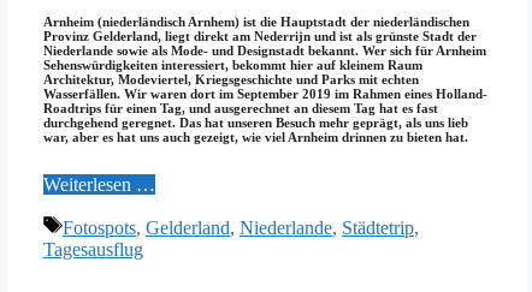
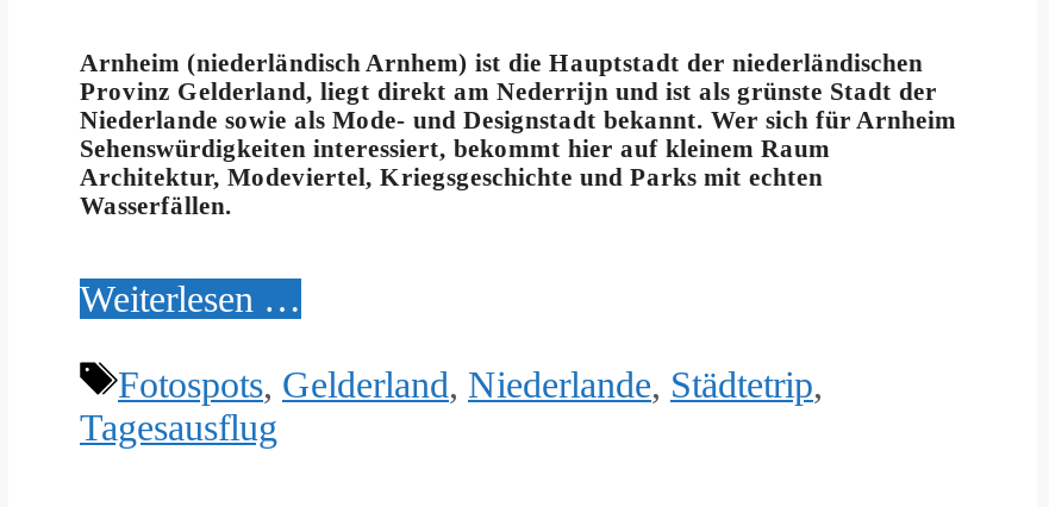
- Wasserfällen. Wir waren dort im September 2019 im Rahmen eines Holland-
- Roadtrips für einen Tag, und ausgerechnet an diesem Tag hat es fast
- durchgehend geregnet. Das hat unseren Besuch mehr geprägt, als uns lieb
- war, aber es hat uns auch gezeigt, wie viel Arnheim drinnen zu bieten hat.
+ Wasserfällen.
